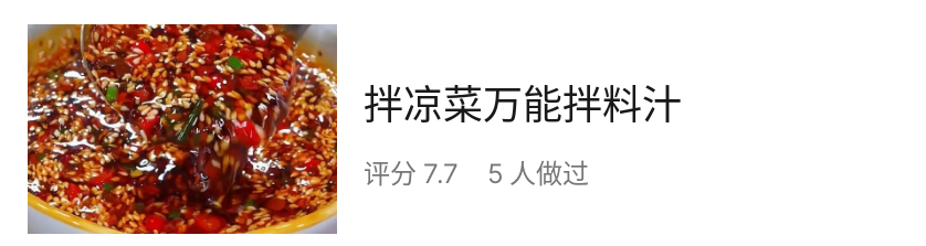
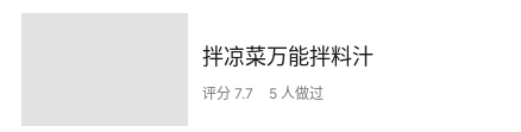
- [image]
